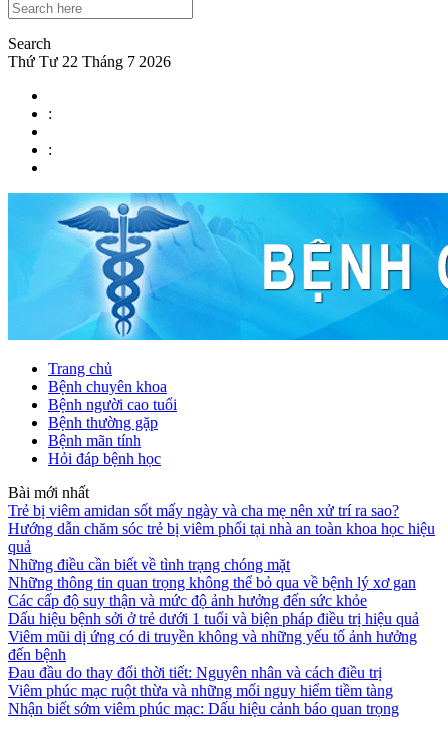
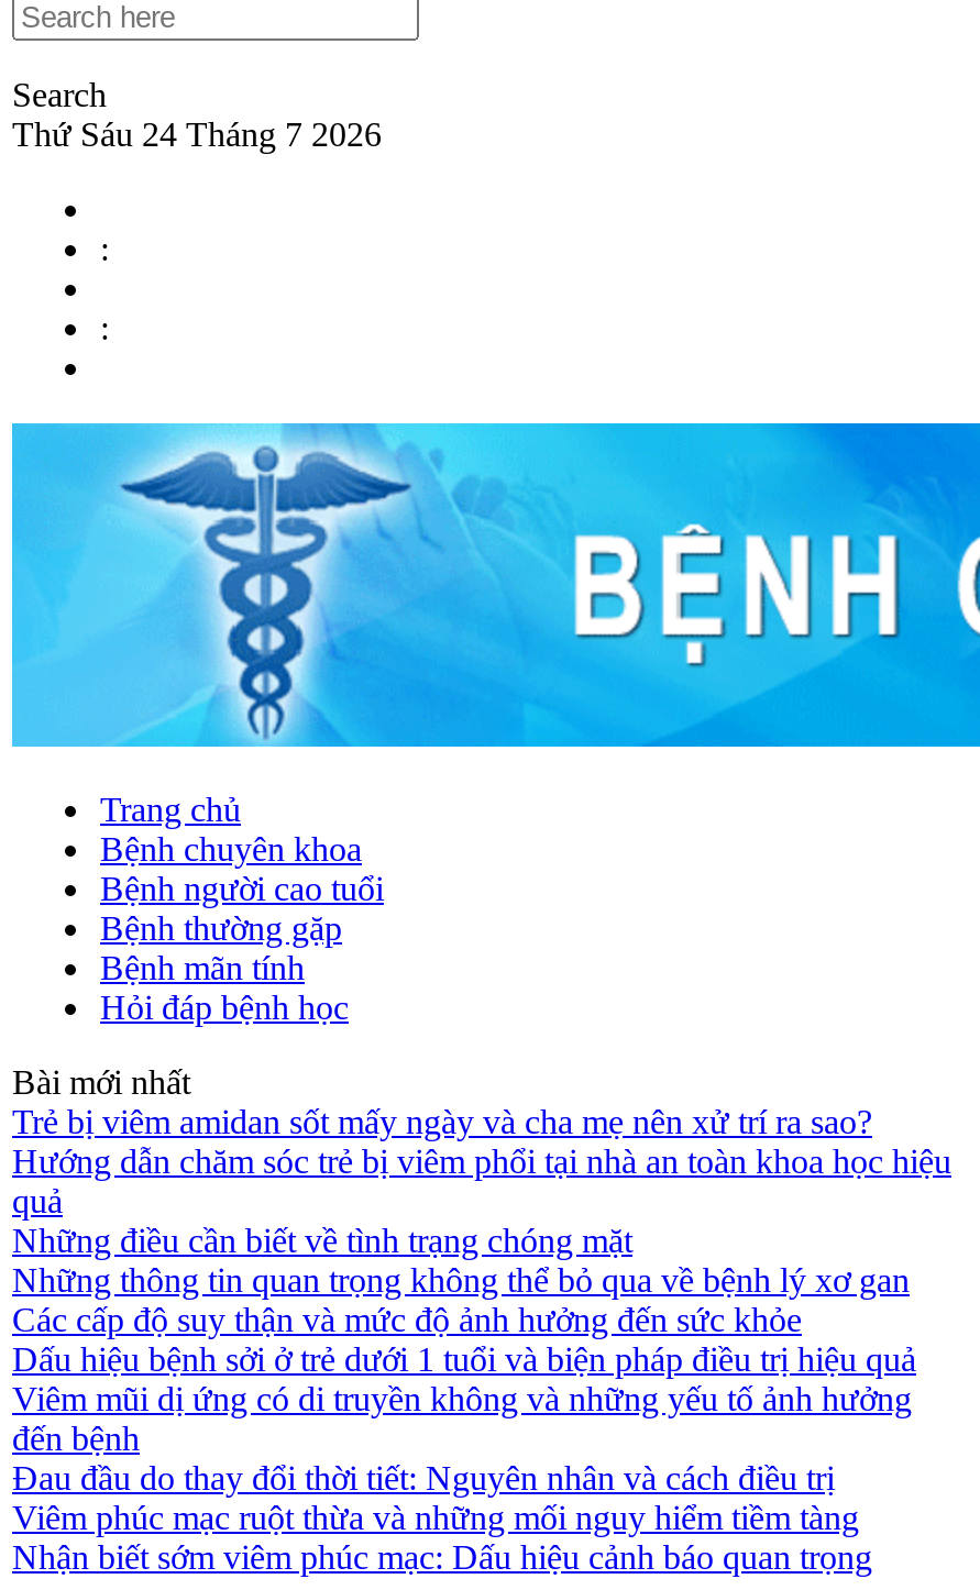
- Thứ Tư 22 Tháng 7 2026
+ Thứ Sáu 24 Tháng 7 2026
